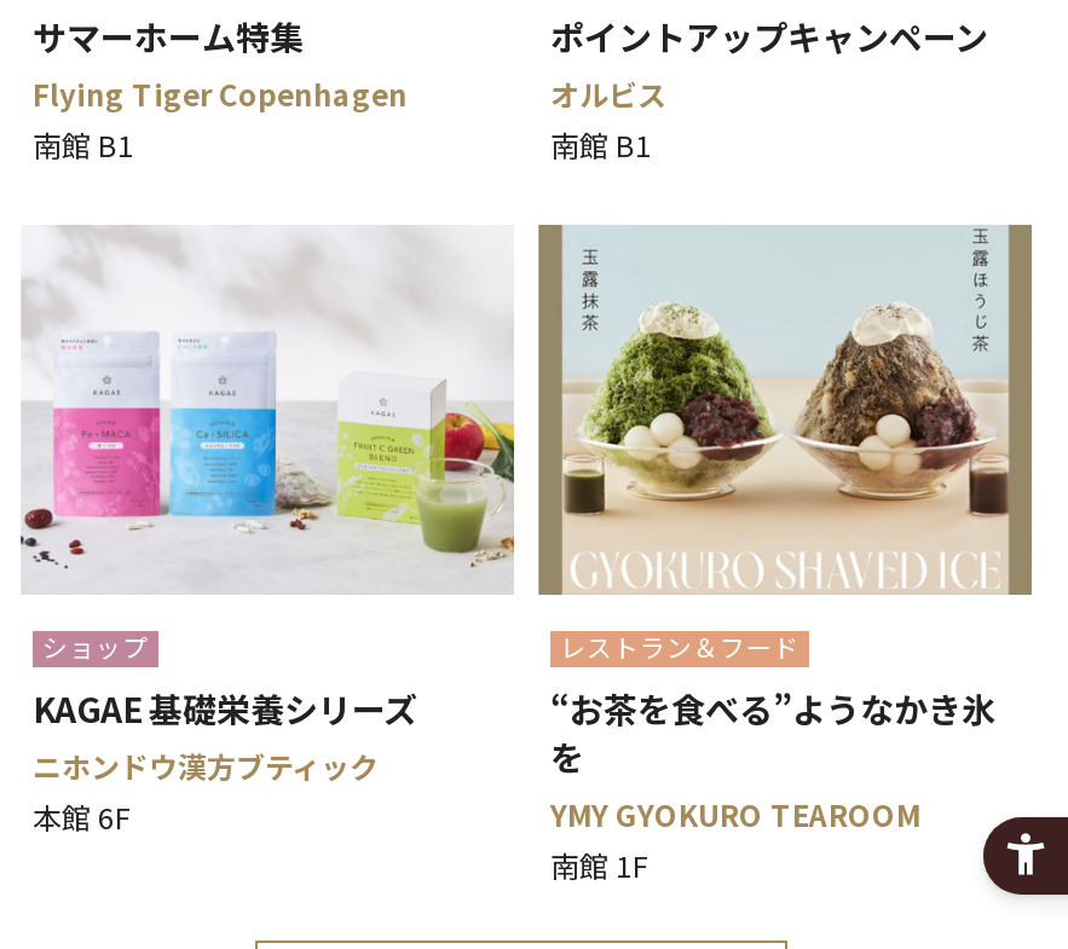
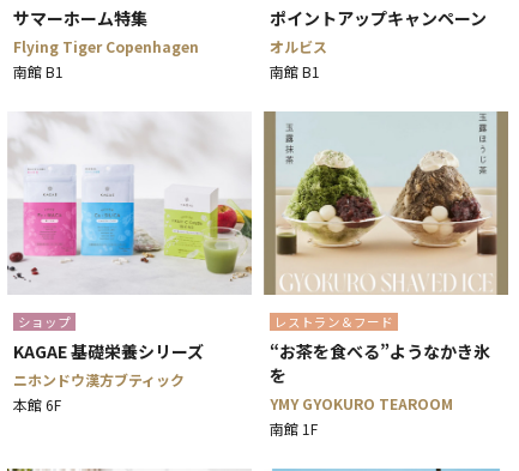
- [image]
